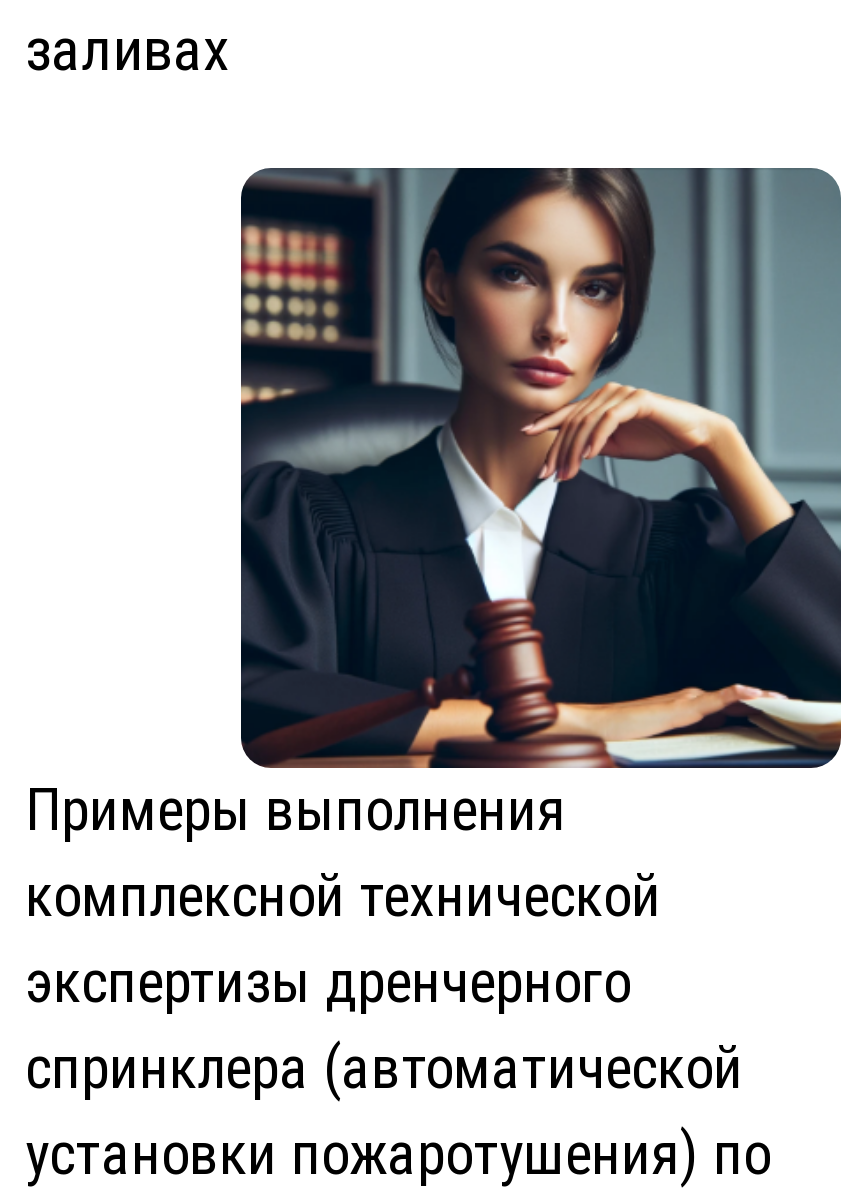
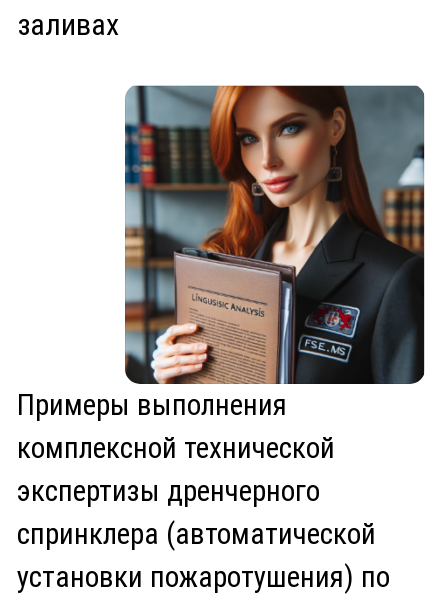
- [image]
+ [image]
